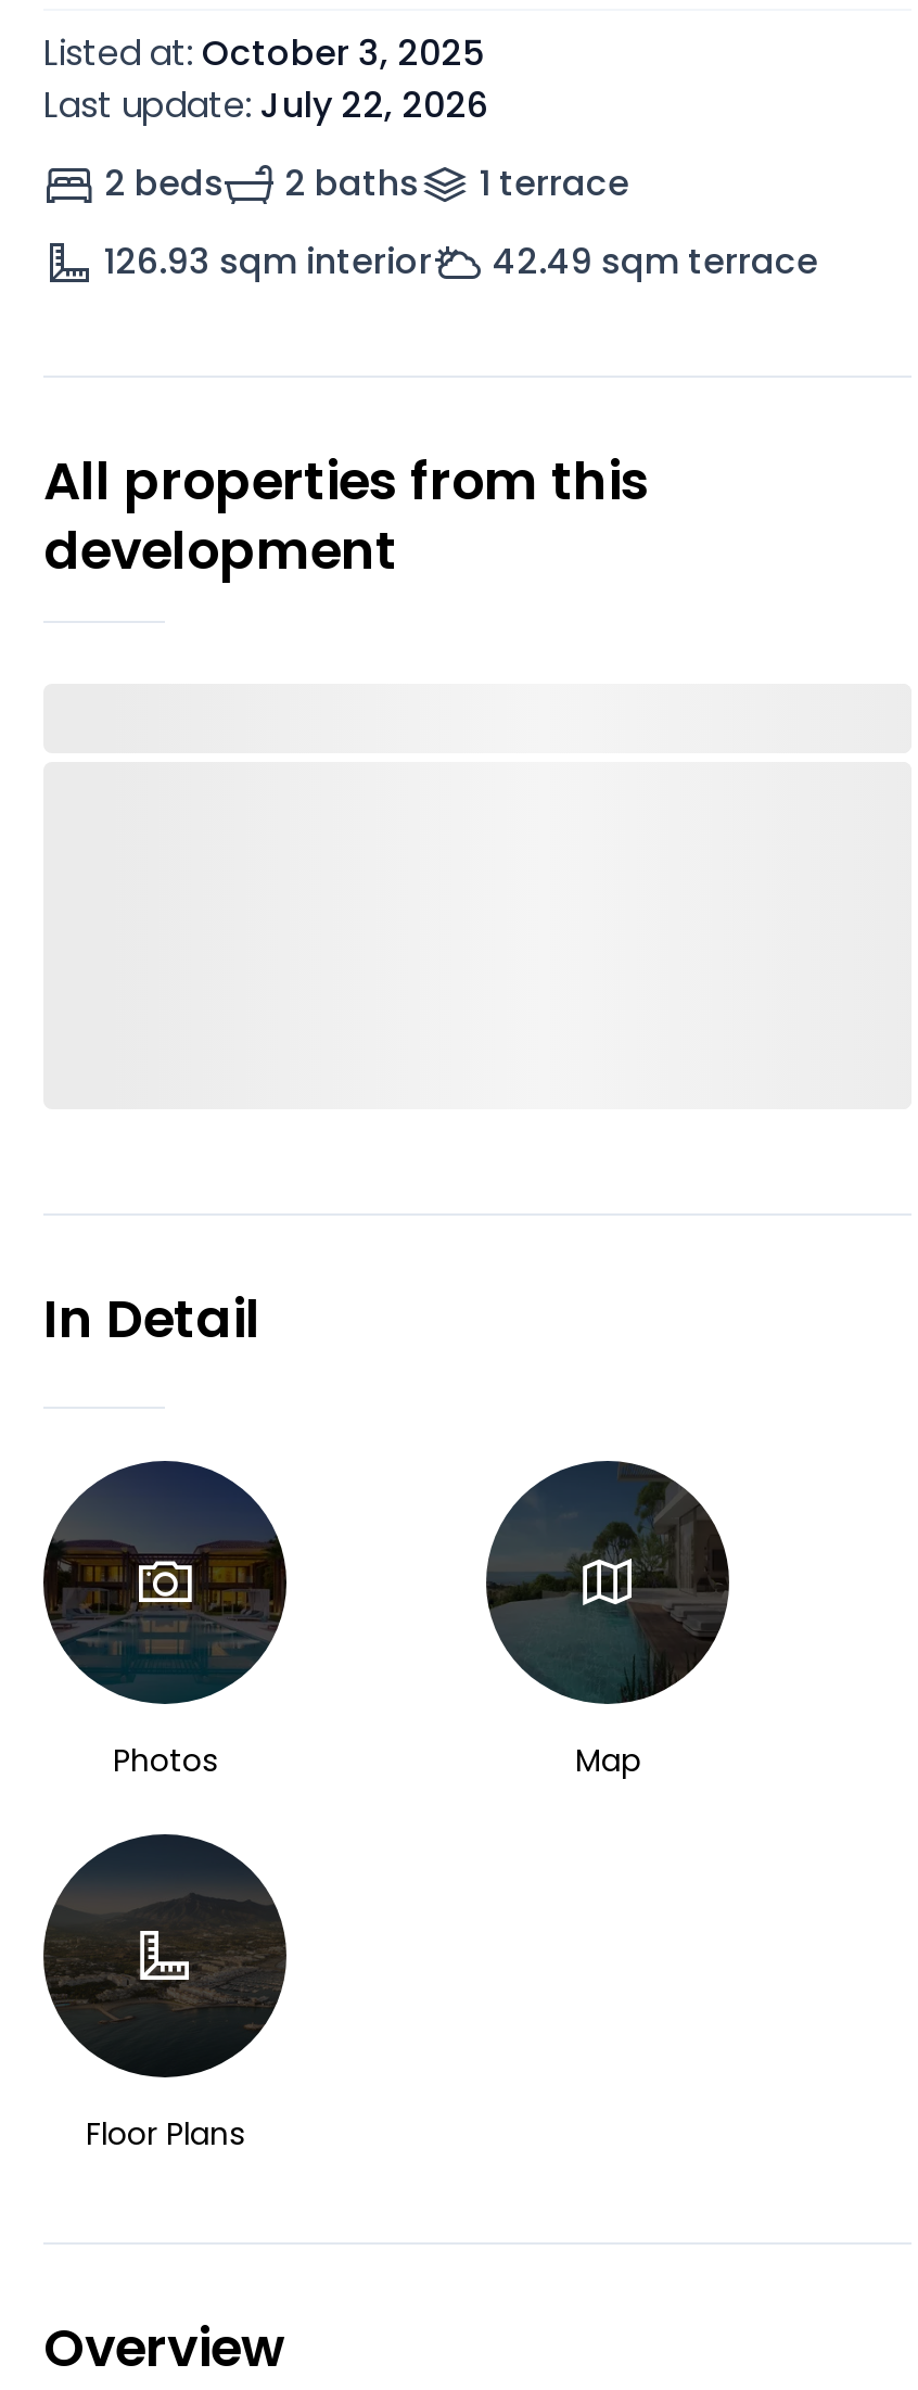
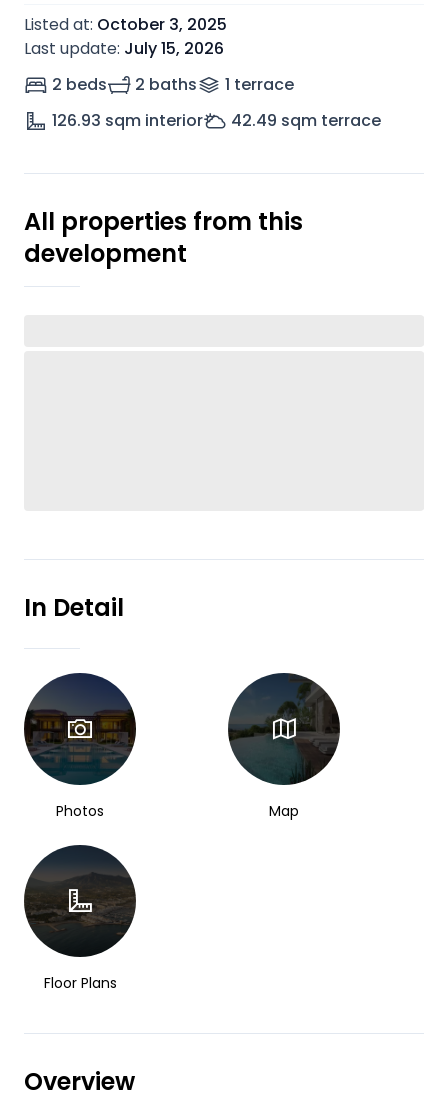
- Last update: July 22, 2026
+ Last update: July 15, 2026
